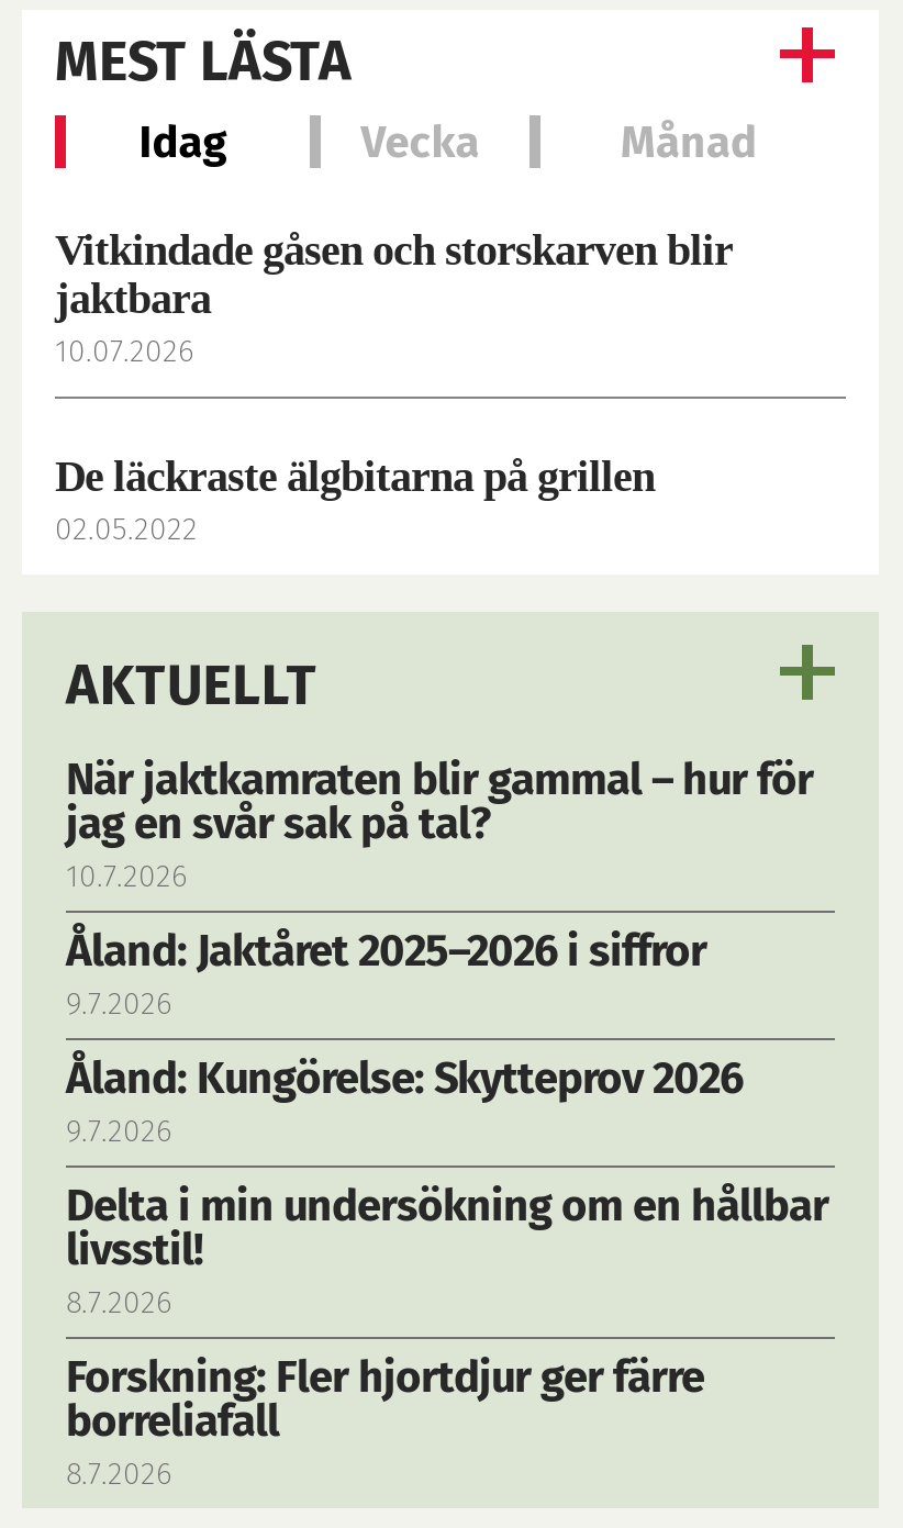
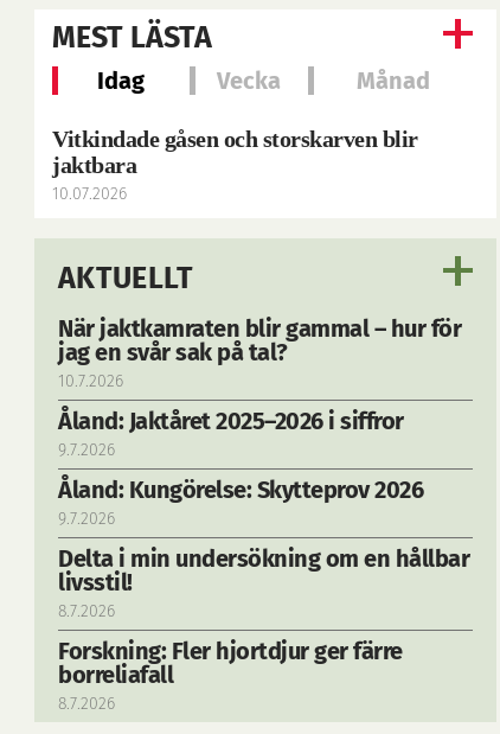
- De läckraste älgbitarna på grillen
- 02.05.2022
